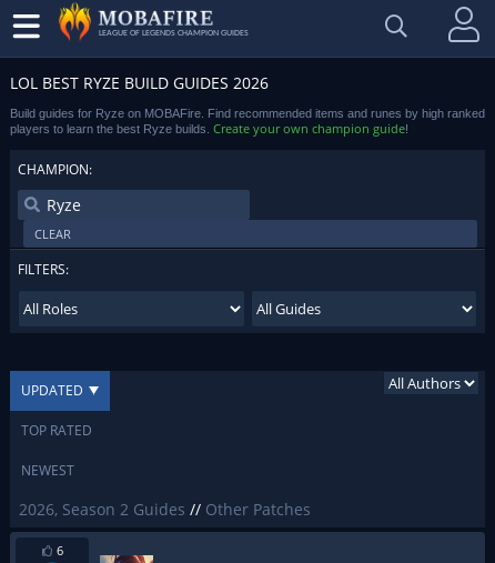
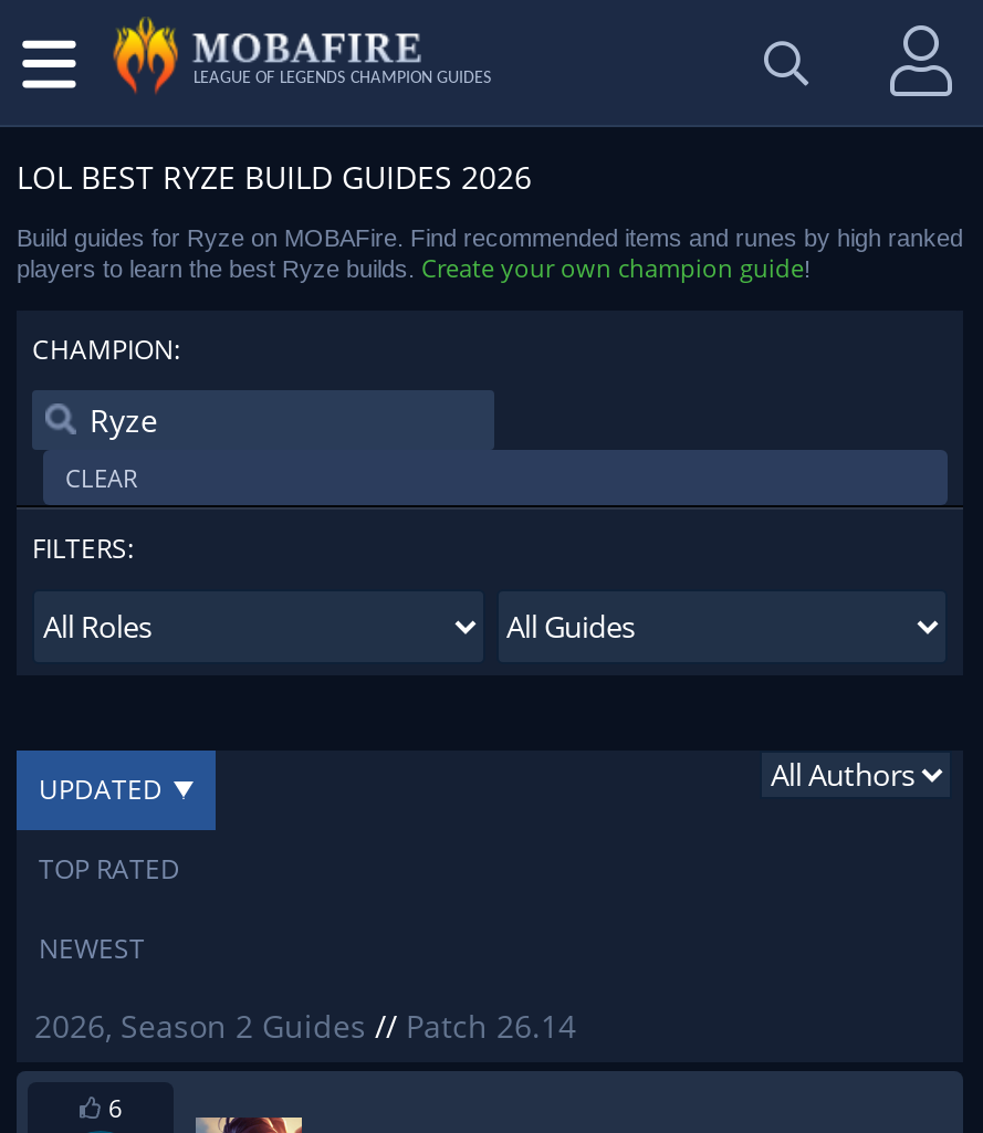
- 2026, Season 2 Guides // Other Patches
+ 2026, Season 2 Guides // Patch 26.14
